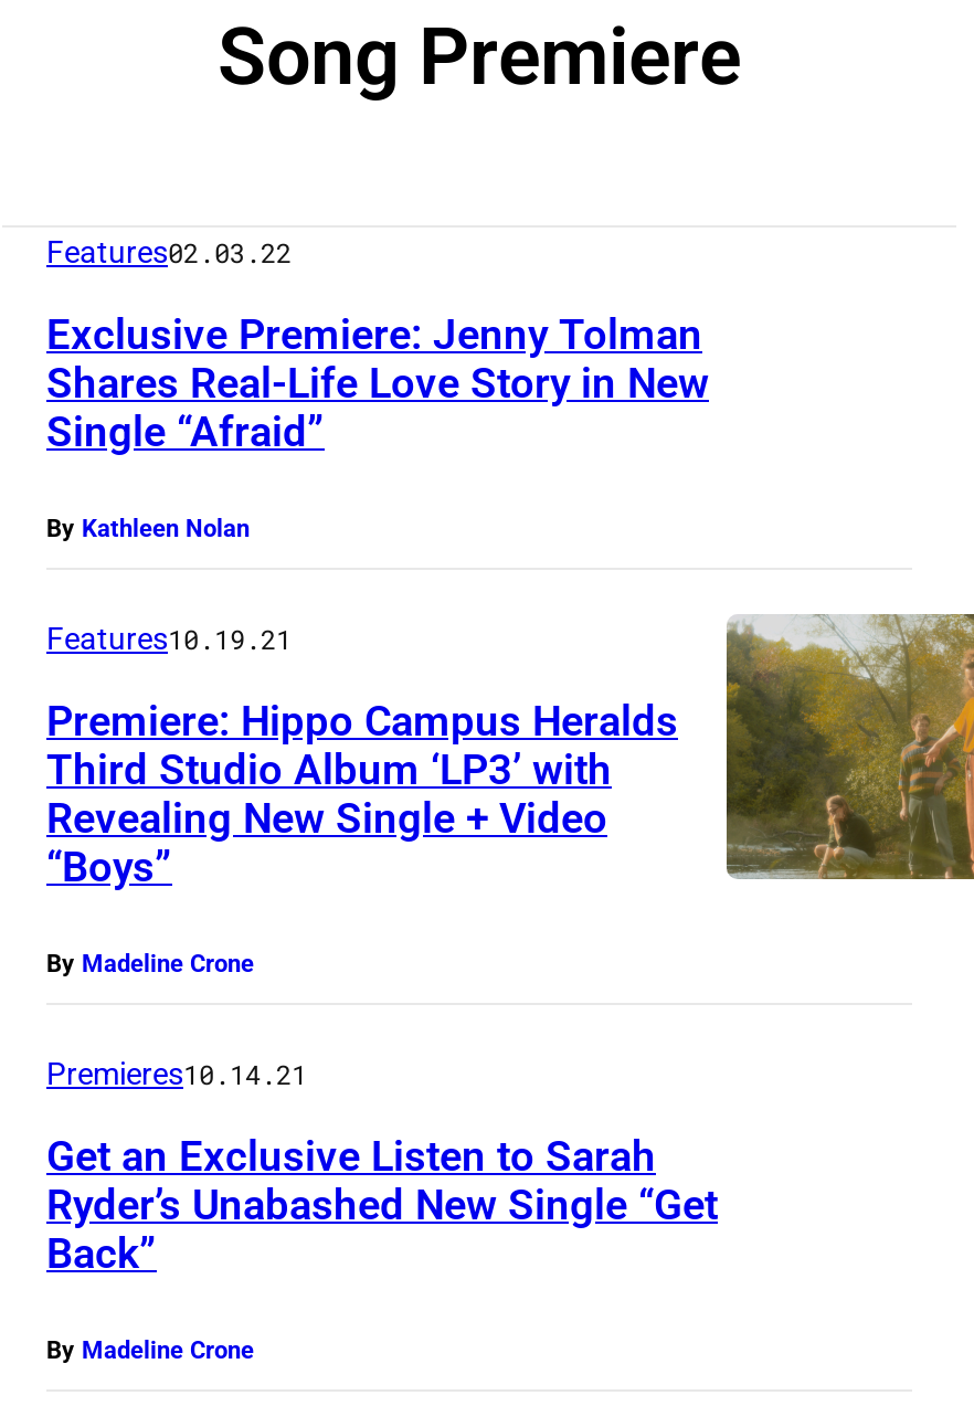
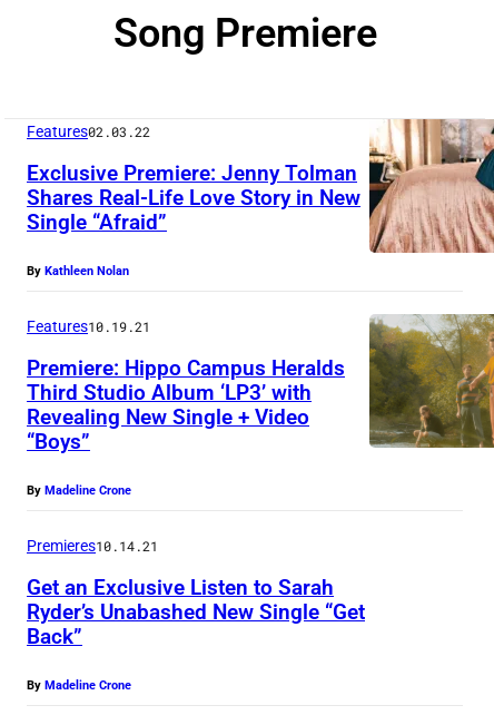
+ [image]
